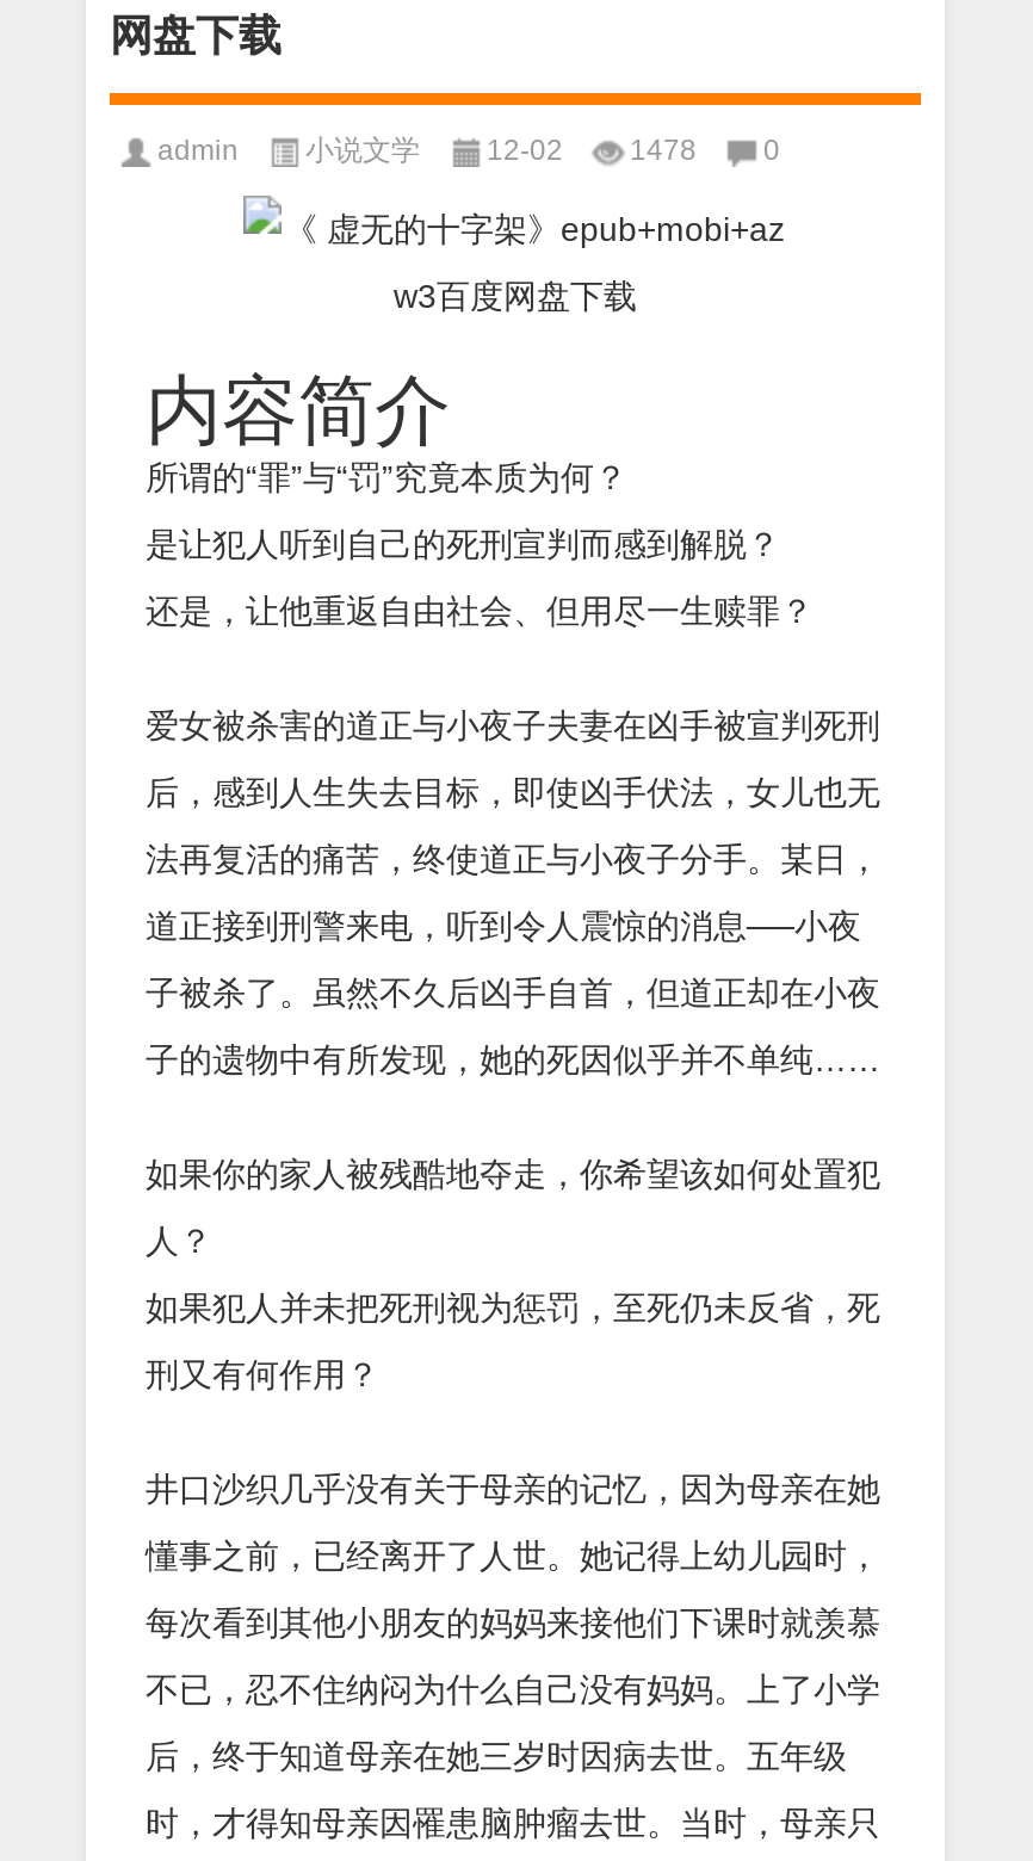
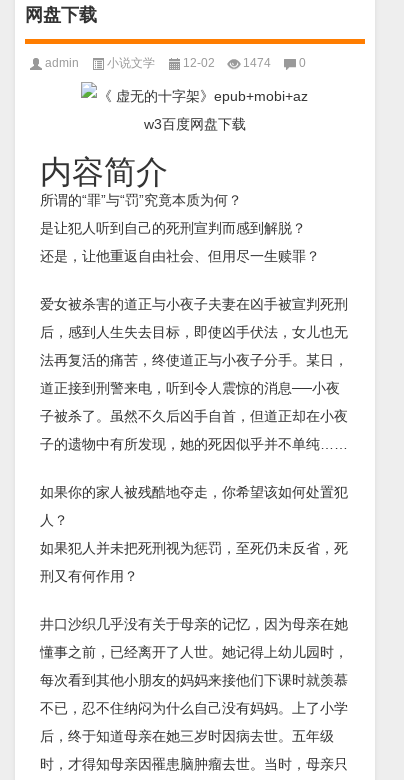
- admin 小说文学 12-02 1478 0
+ admin 小说文学 12-02 1474 0
